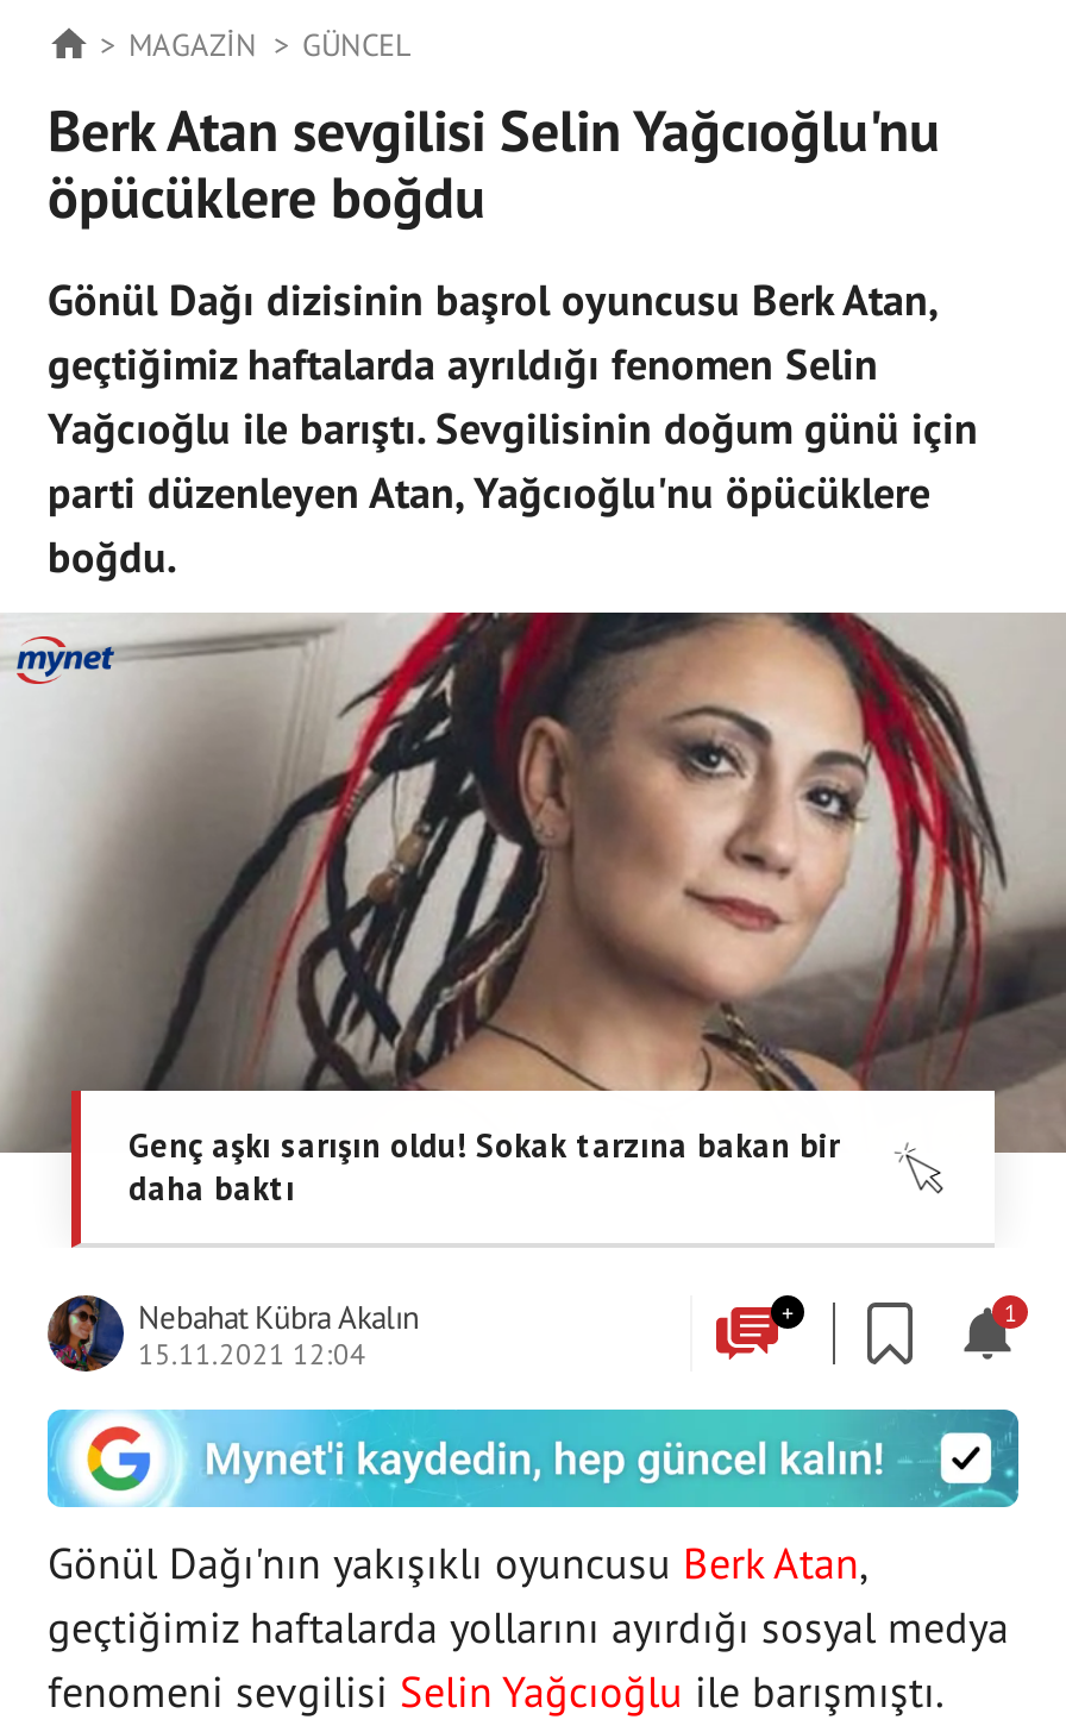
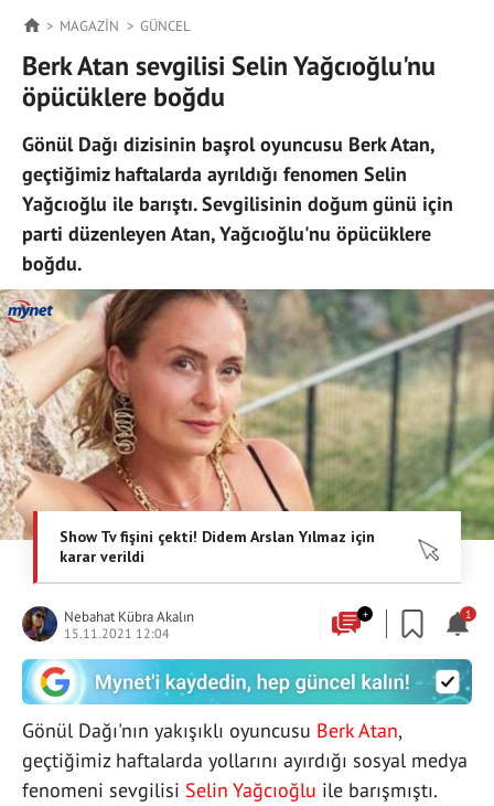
- [image]
+ [image]
